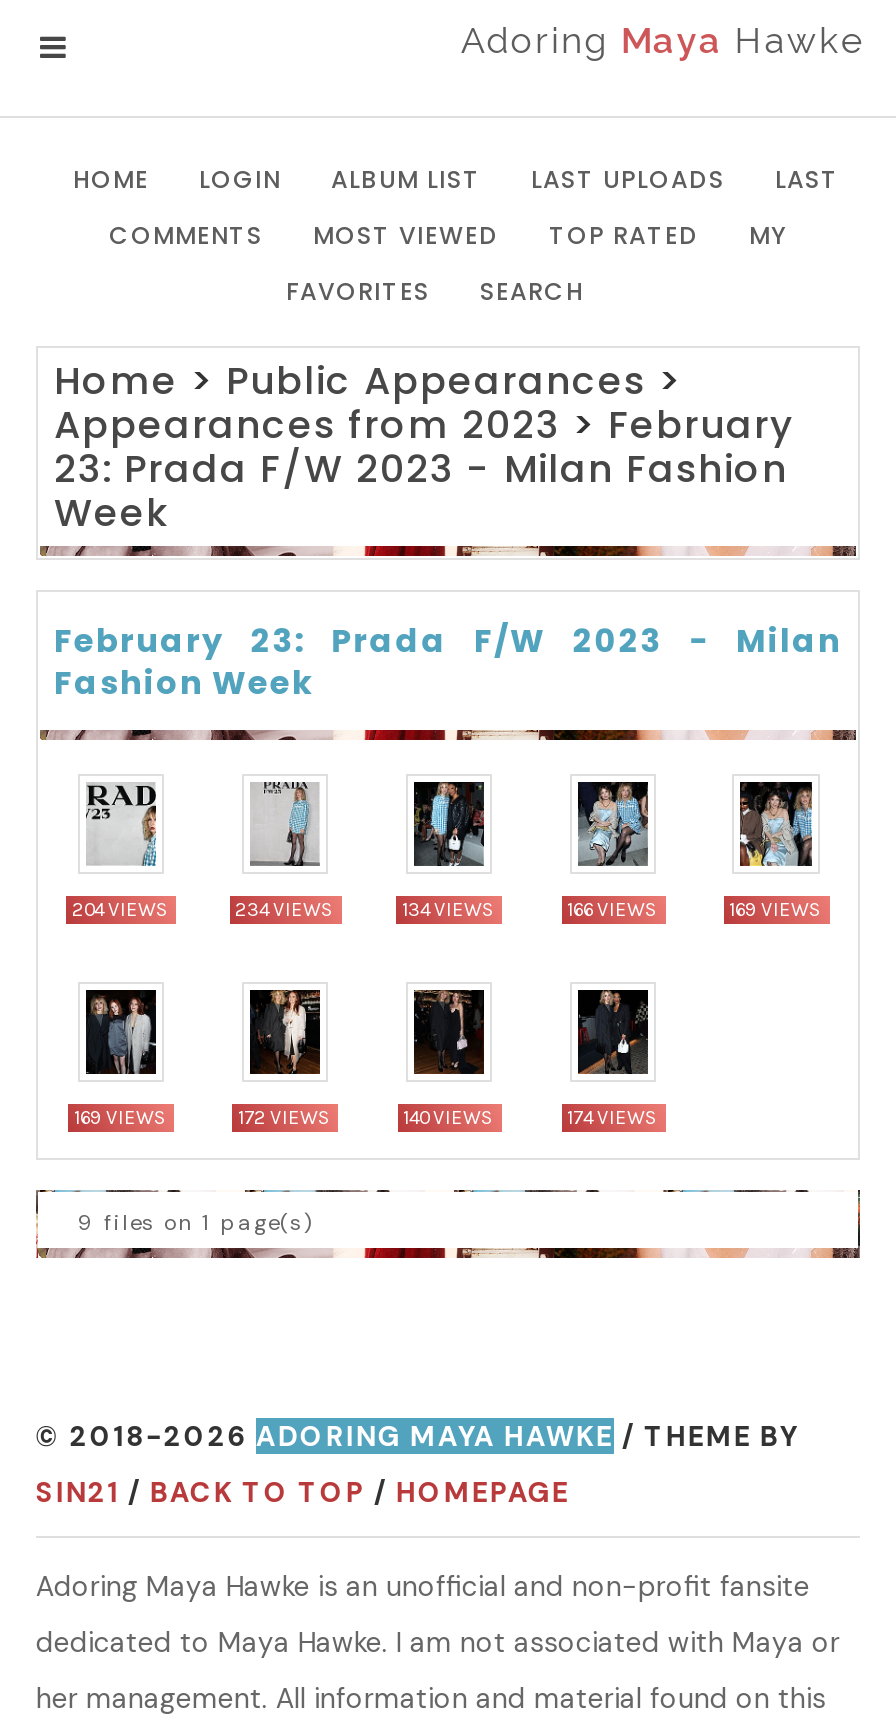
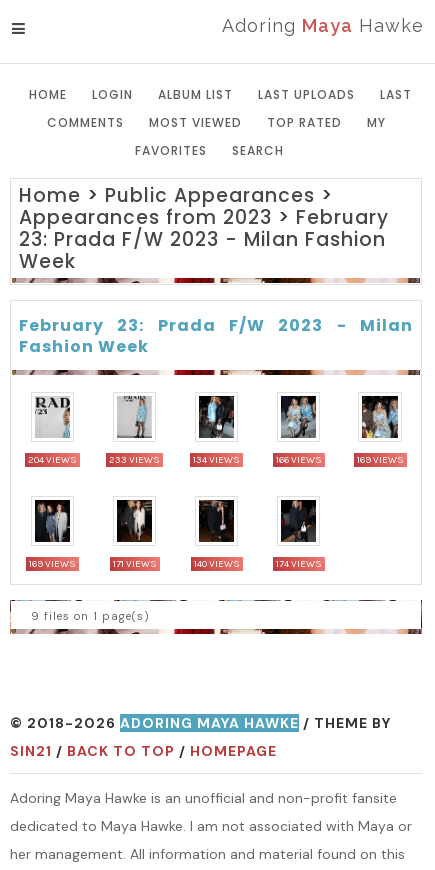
- 234 VIEWS
+ 233 VIEWS

- 172 VIEWS
+ 171 VIEWS
